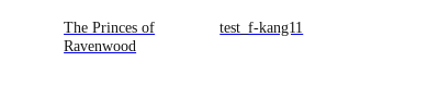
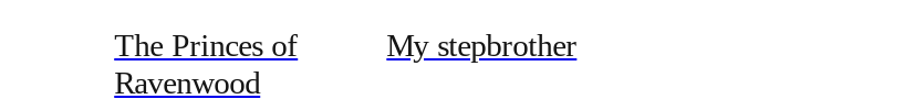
- test_f-kang11
+ My stepbrother
